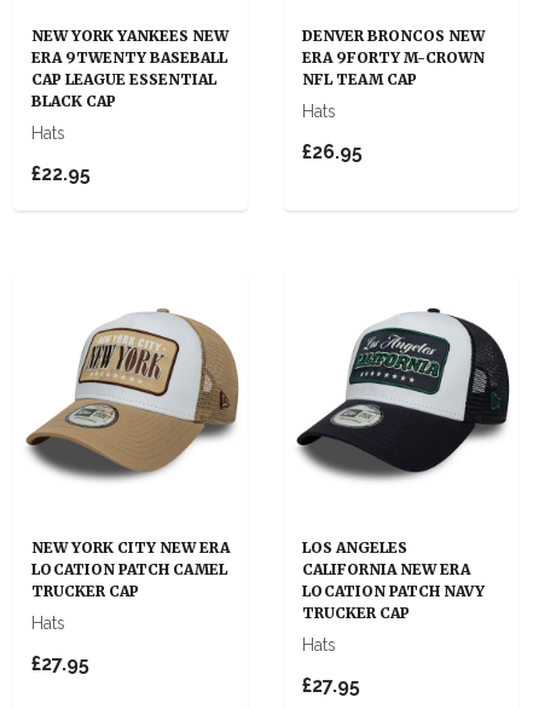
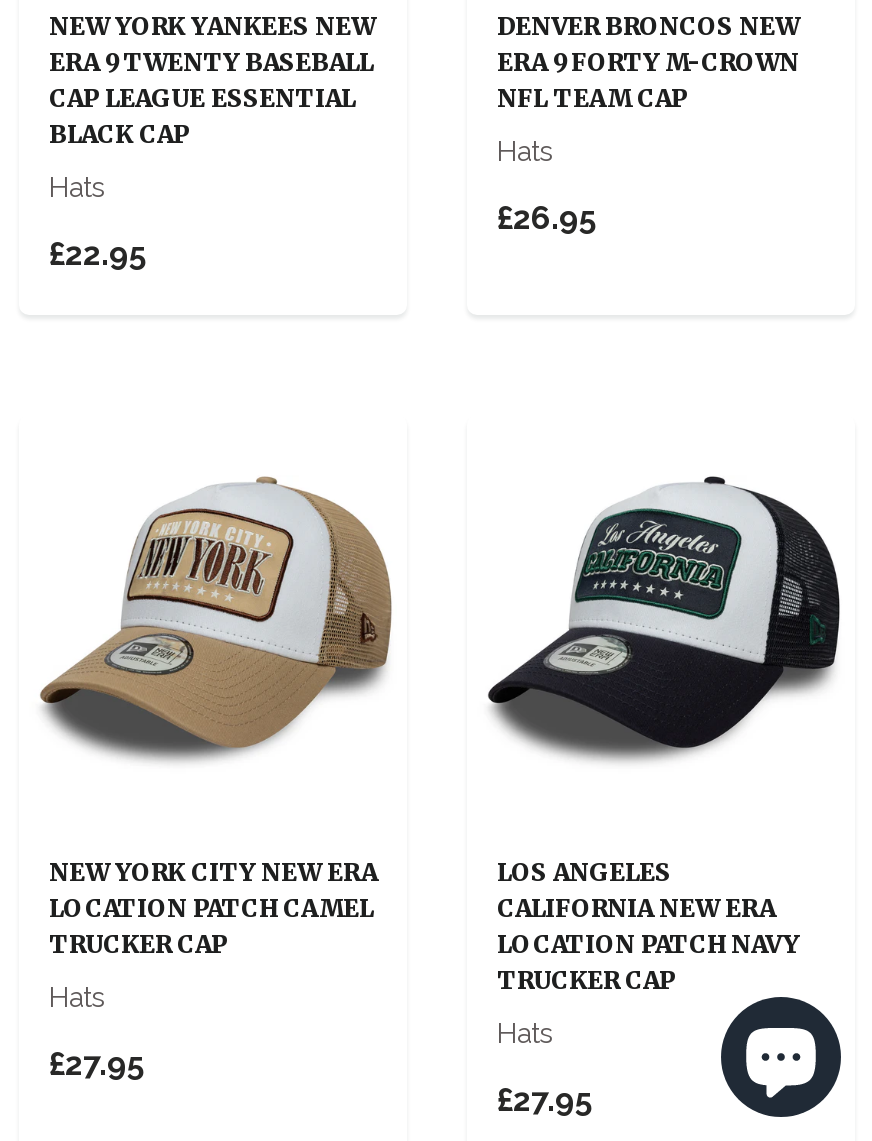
+ [image]
